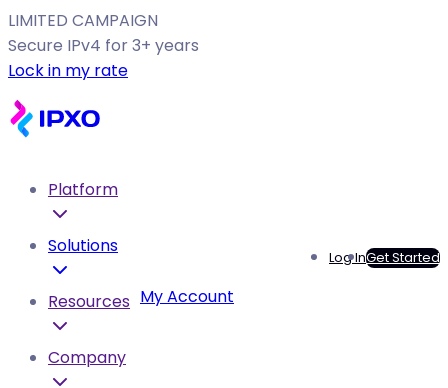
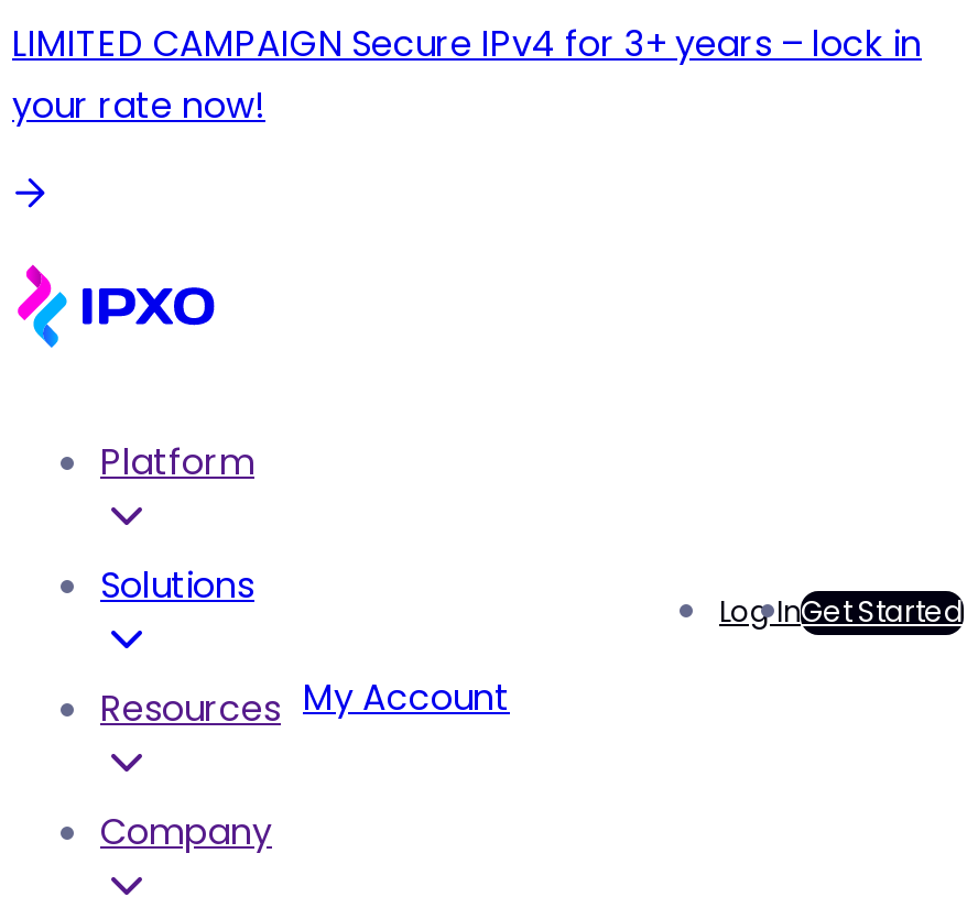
- LIMITED CAMPAIGN
- Secure IPv4 for 3+ years
- Lock in my rate
+ LIMITED CAMPAIGN Secure IPv4 for 3+ years – lock in
+ your rate now!
